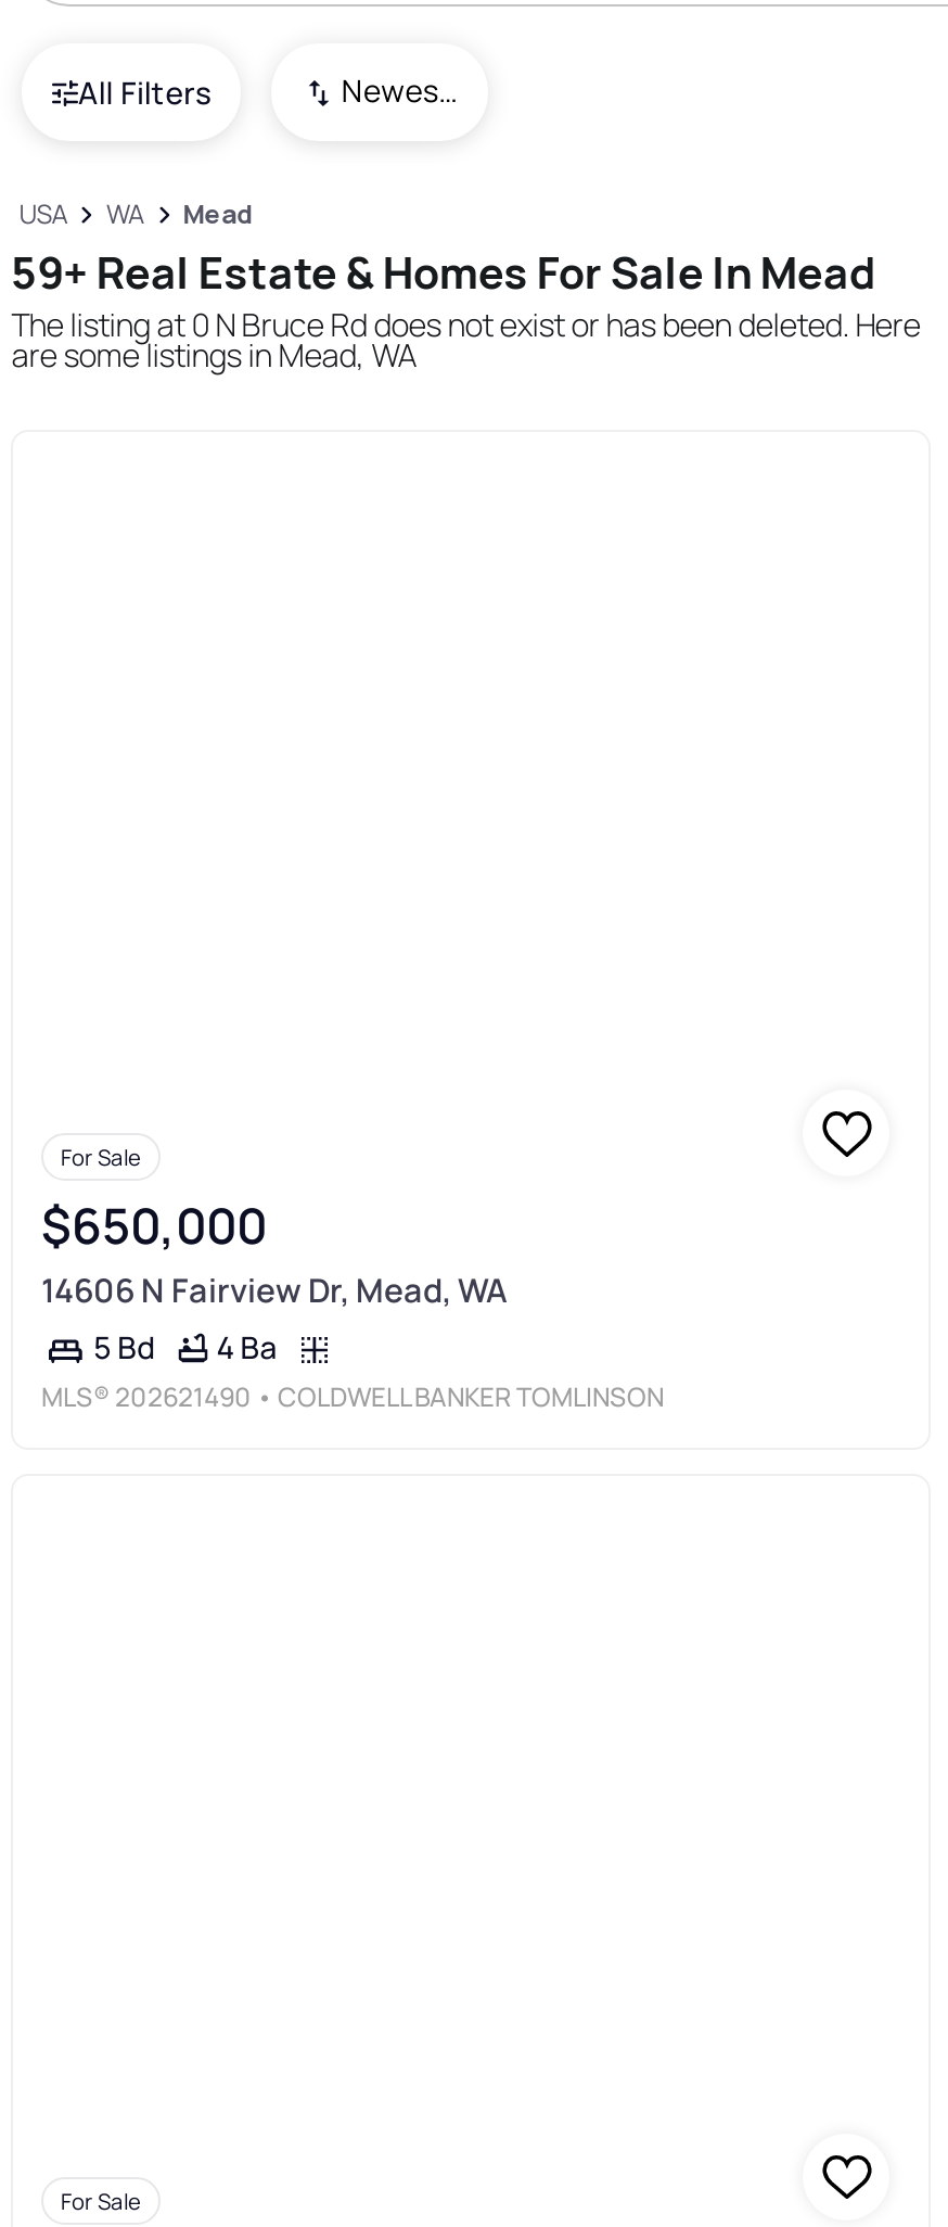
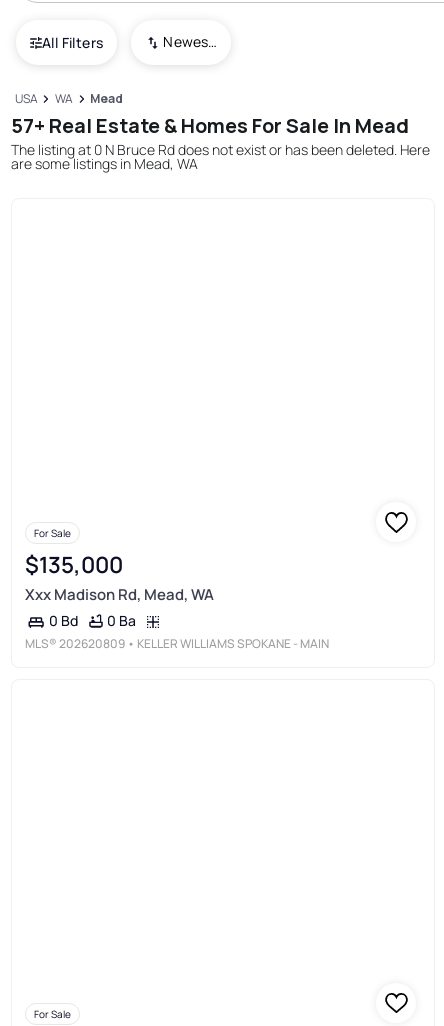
- 59+ Real Estate & Homes For Sale In Mead
+ 57+ Real Estate & Homes For Sale In Mead

- $650,000
- 14606 N Fairview Dr, Mead, WA
- 5 Bd
- 4 Ba
- MLS® 202621490 • COLDWELL BANKER TOMLINSON
+ $135,000
+ Xxx Madison Rd, Mead, WA
+ 0 Bd
+ 0 Ba
+ MLS® 202620809 • KELLER WILLIAMS SPOKANE - MAIN
